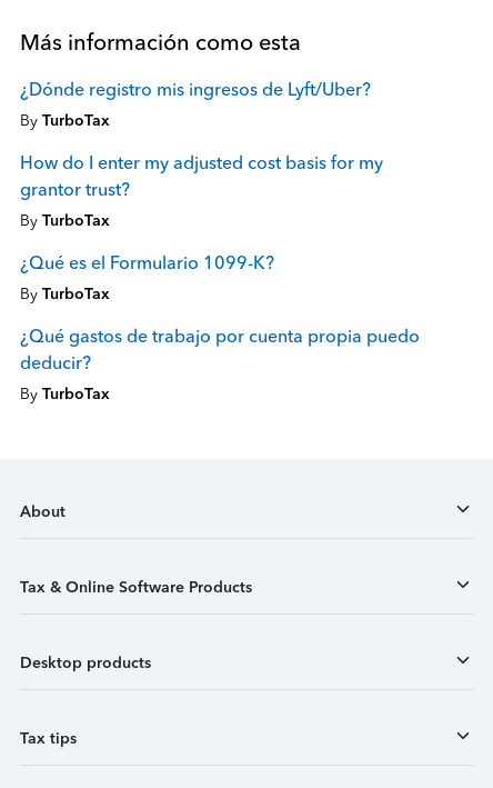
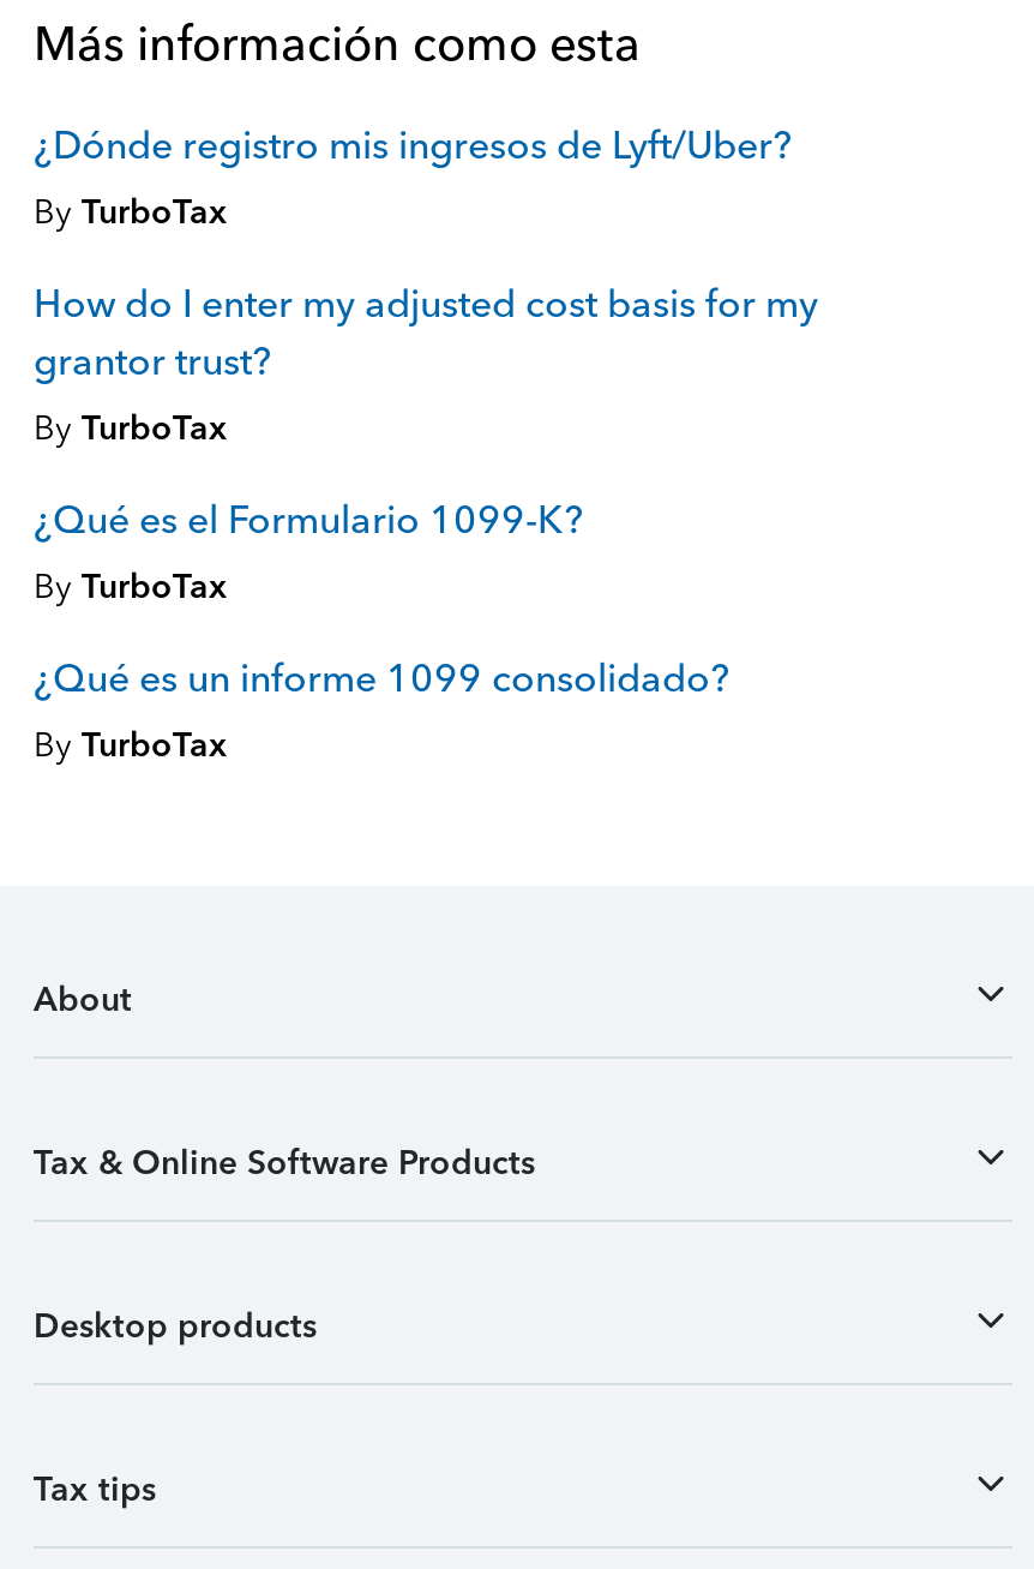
- ¿Qué gastos de trabajo por cuenta propia puedo
- deducir?
+ ¿Qué es un informe 1099 consolidado?
